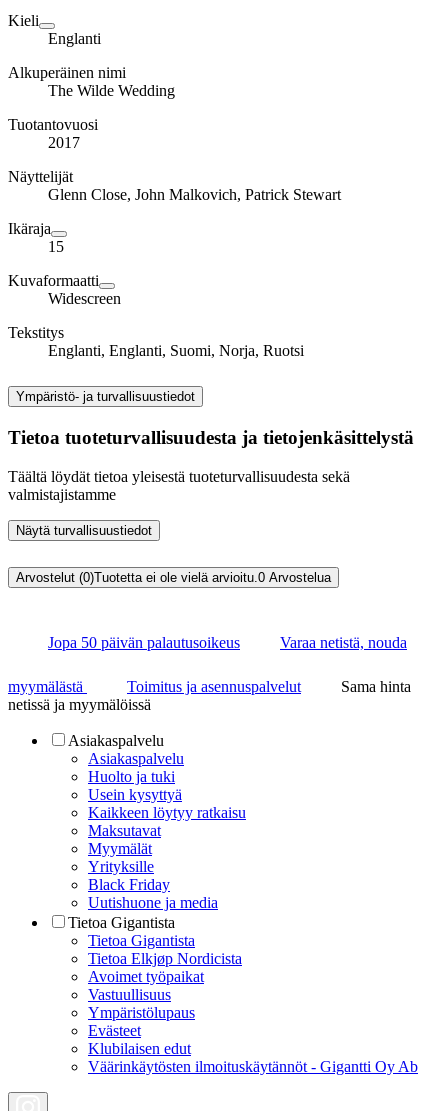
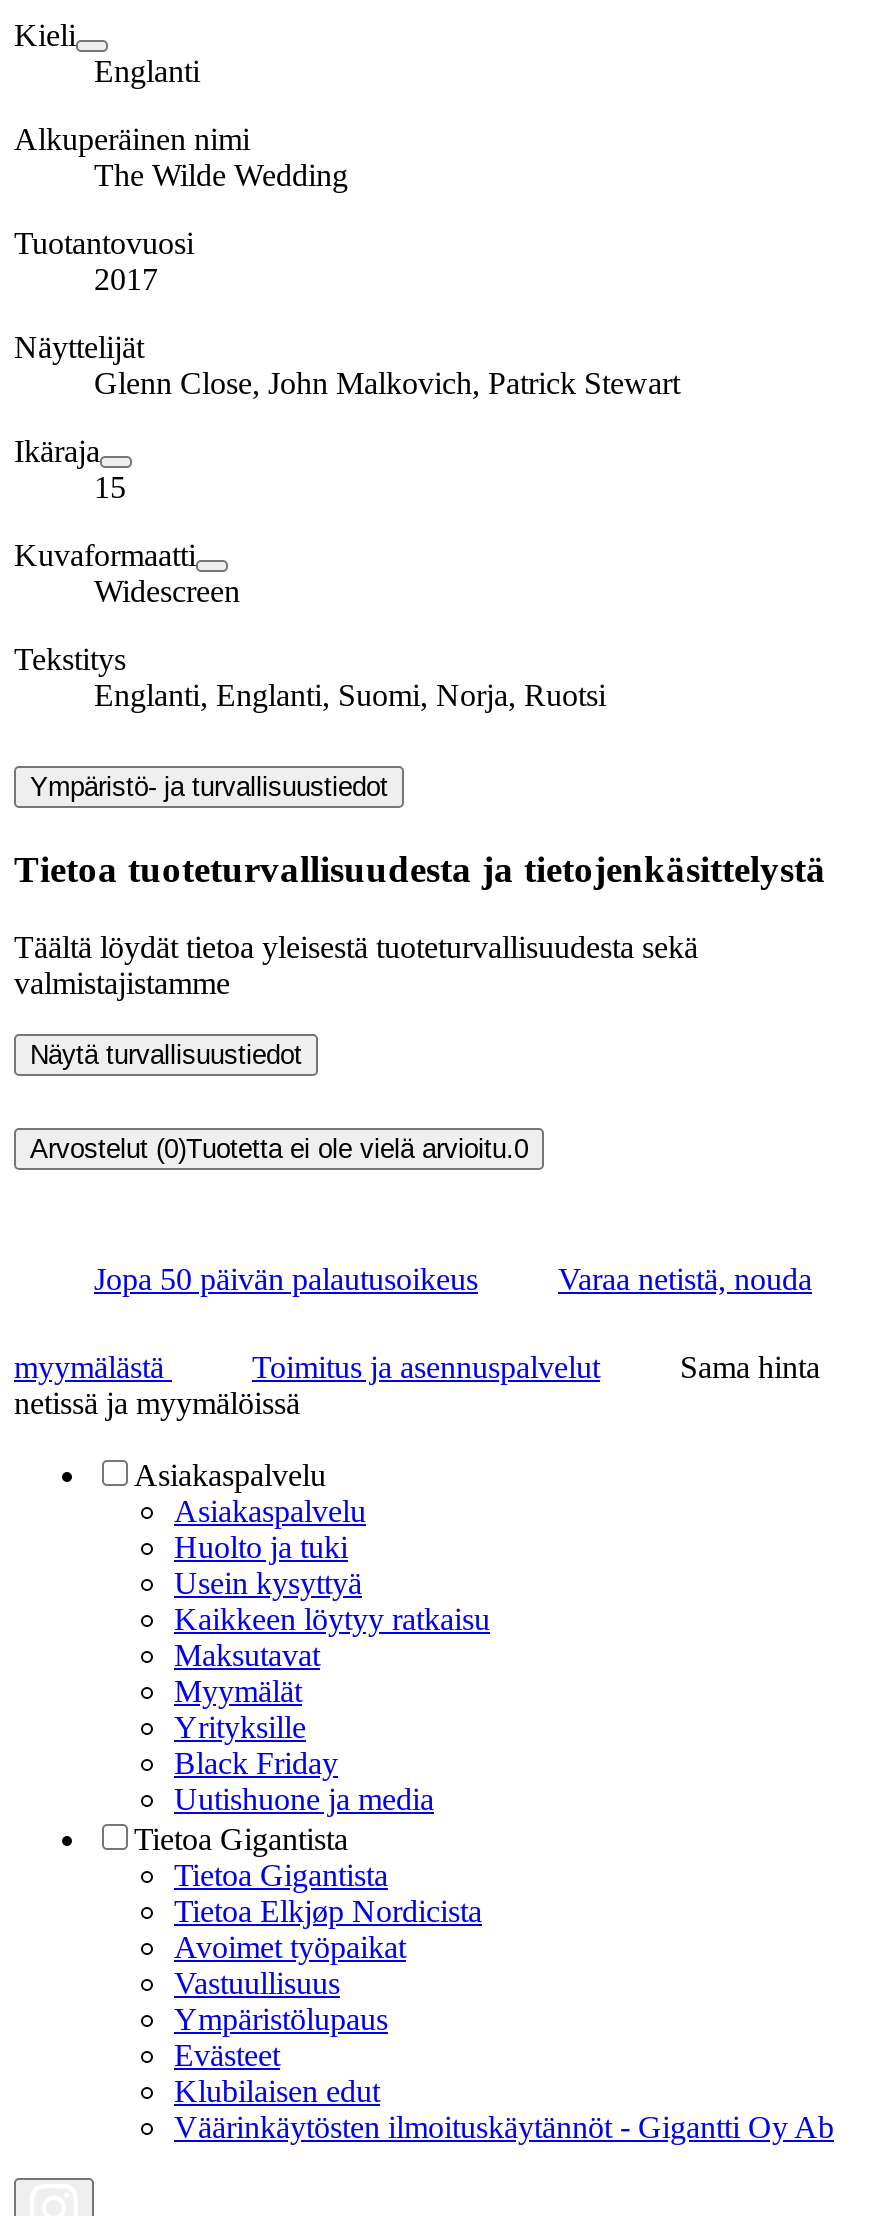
- Arvostelut (0)Tuotetta ei ole vielä arvioitu.0 Arvostelua
+ Arvostelut (0)Tuotetta ei ole vielä arvioitu.0
